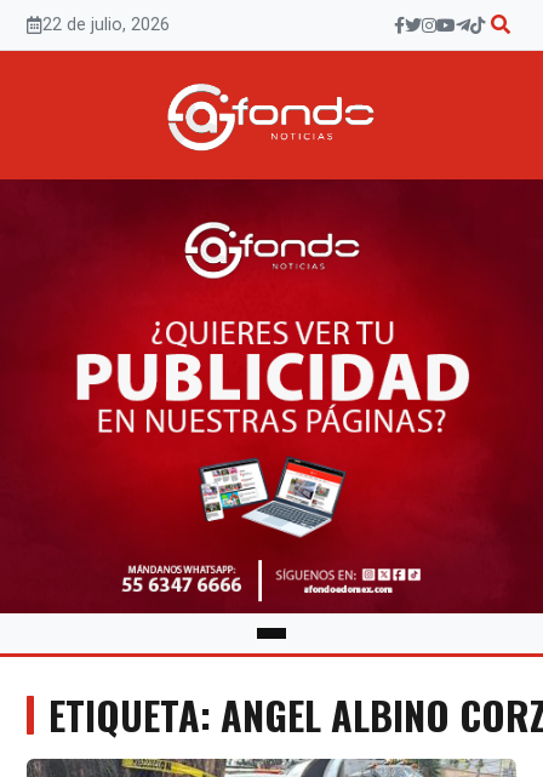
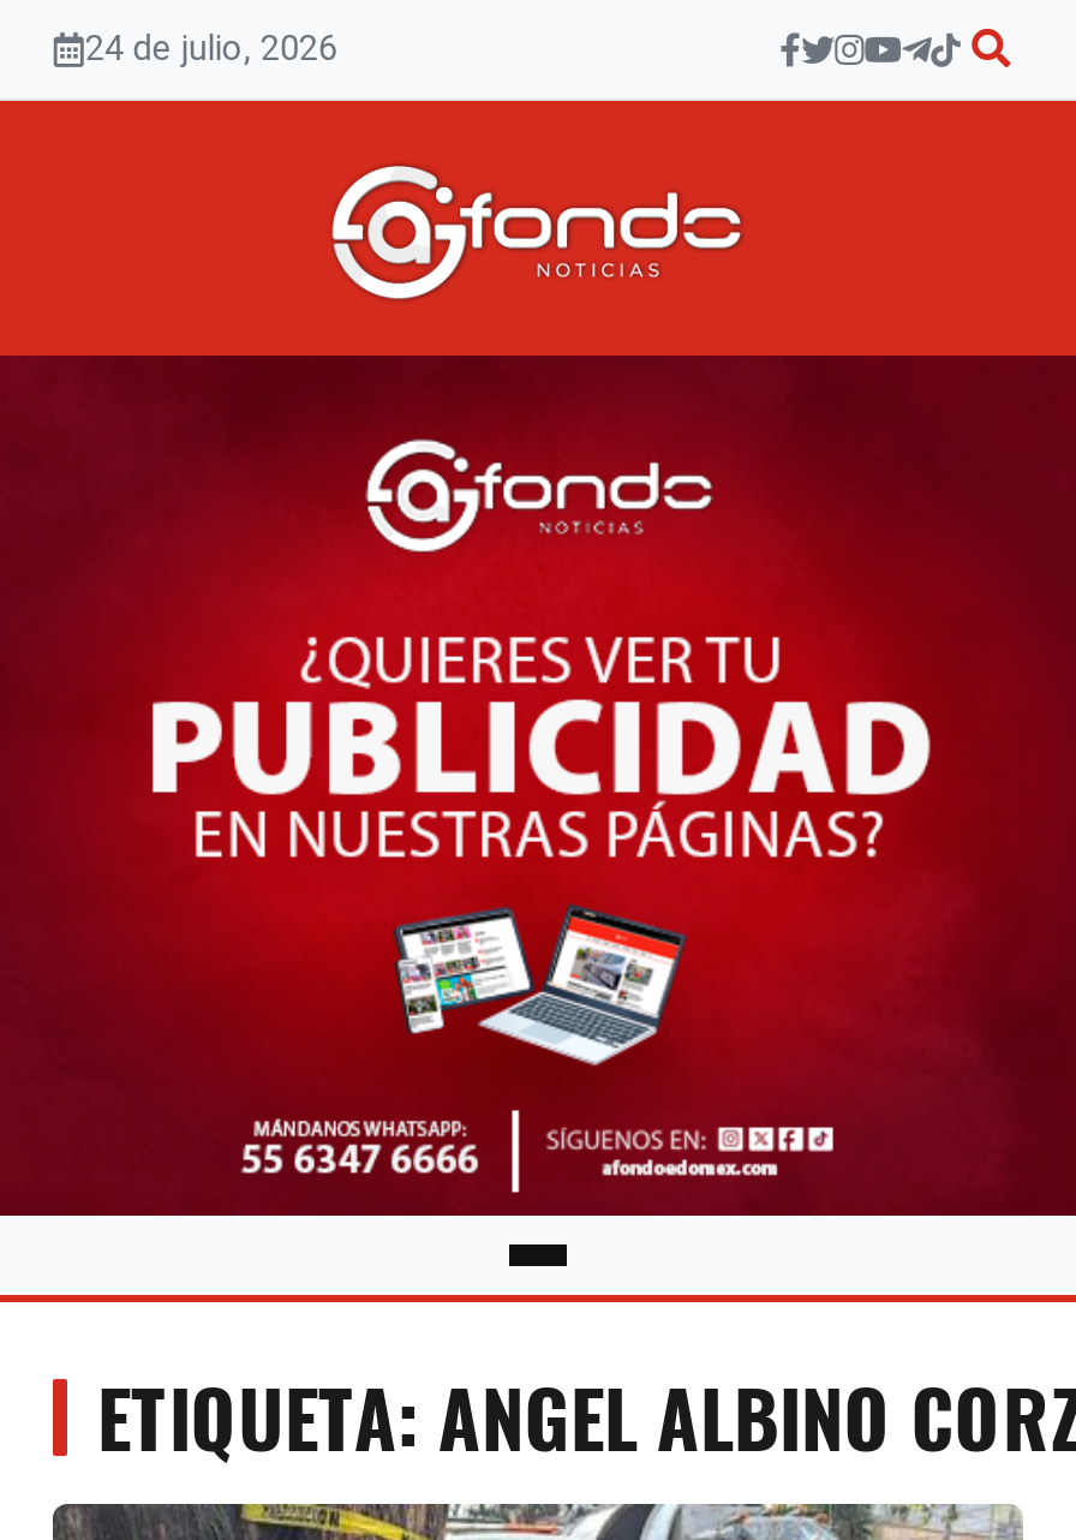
- 22 de julio, 2026
+ 24 de julio, 2026
